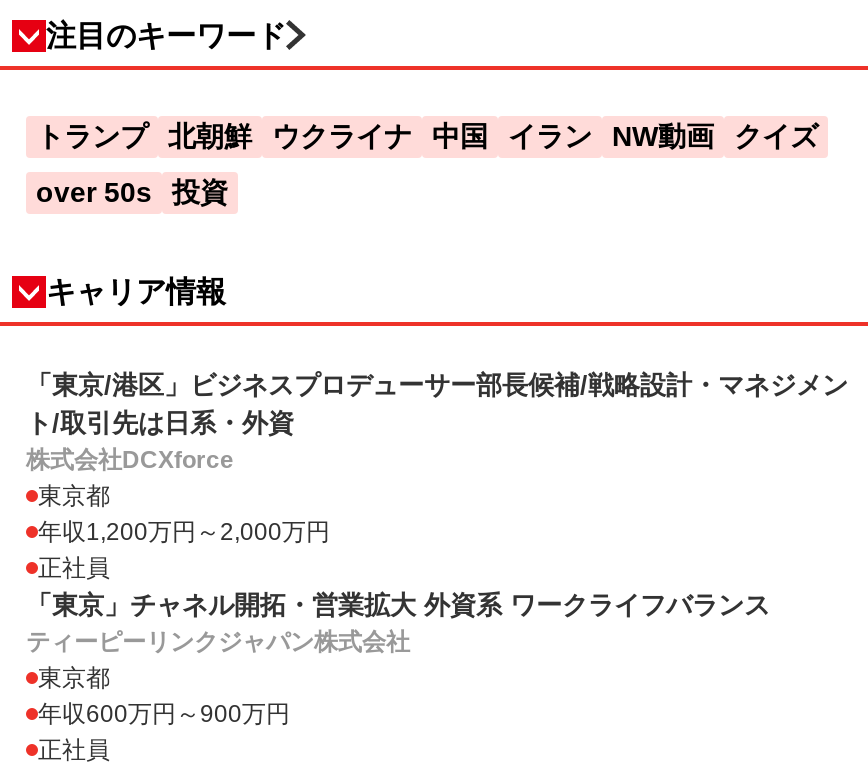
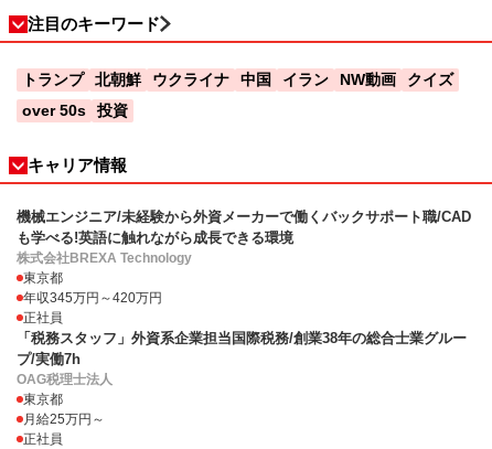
- 「東京/港区」ビジネスプロデューサー部長候補/戦略設計・マネジメン
- ト/取引先は日系・外資
- 株式会社DCXforce
+ 機械エンジニア/未経験から外資メーカーで働くバックサポート職/CAD
+ も学べる!英語に触れながら成長できる環境
+ 株式会社BREXA Technology

- 年収1,200万円～2,000万円
+ 年収345万円～420万円

- 「東京」チャネル開拓・営業拡大 外資系 ワークライフバランス
- ティーピーリンクジャパン株式会社
+ 「税務スタッフ」外資系企業担当国際税務/創業38年の総合士業グルー
+ プ/実働7h
+ OAG税理士法人

- 年収600万円～900万円
+ 月給25万円～
